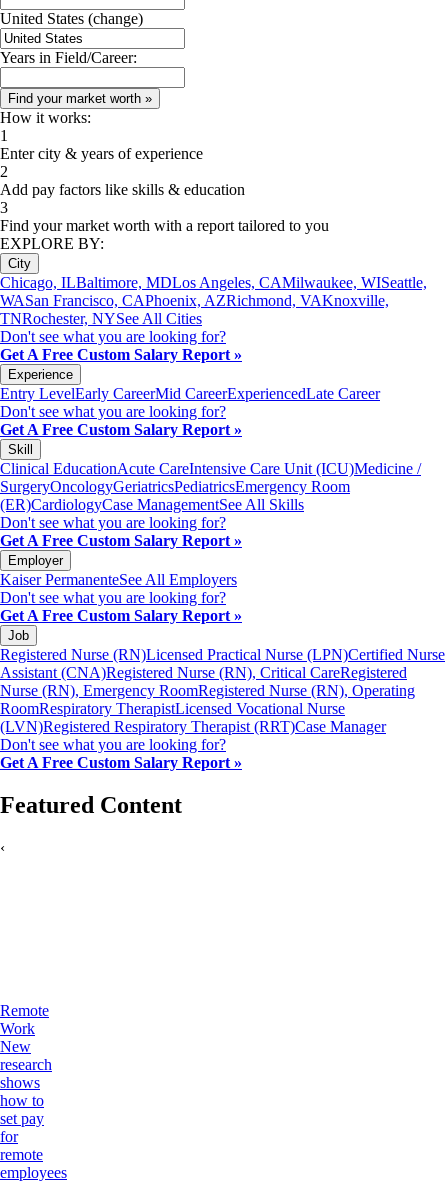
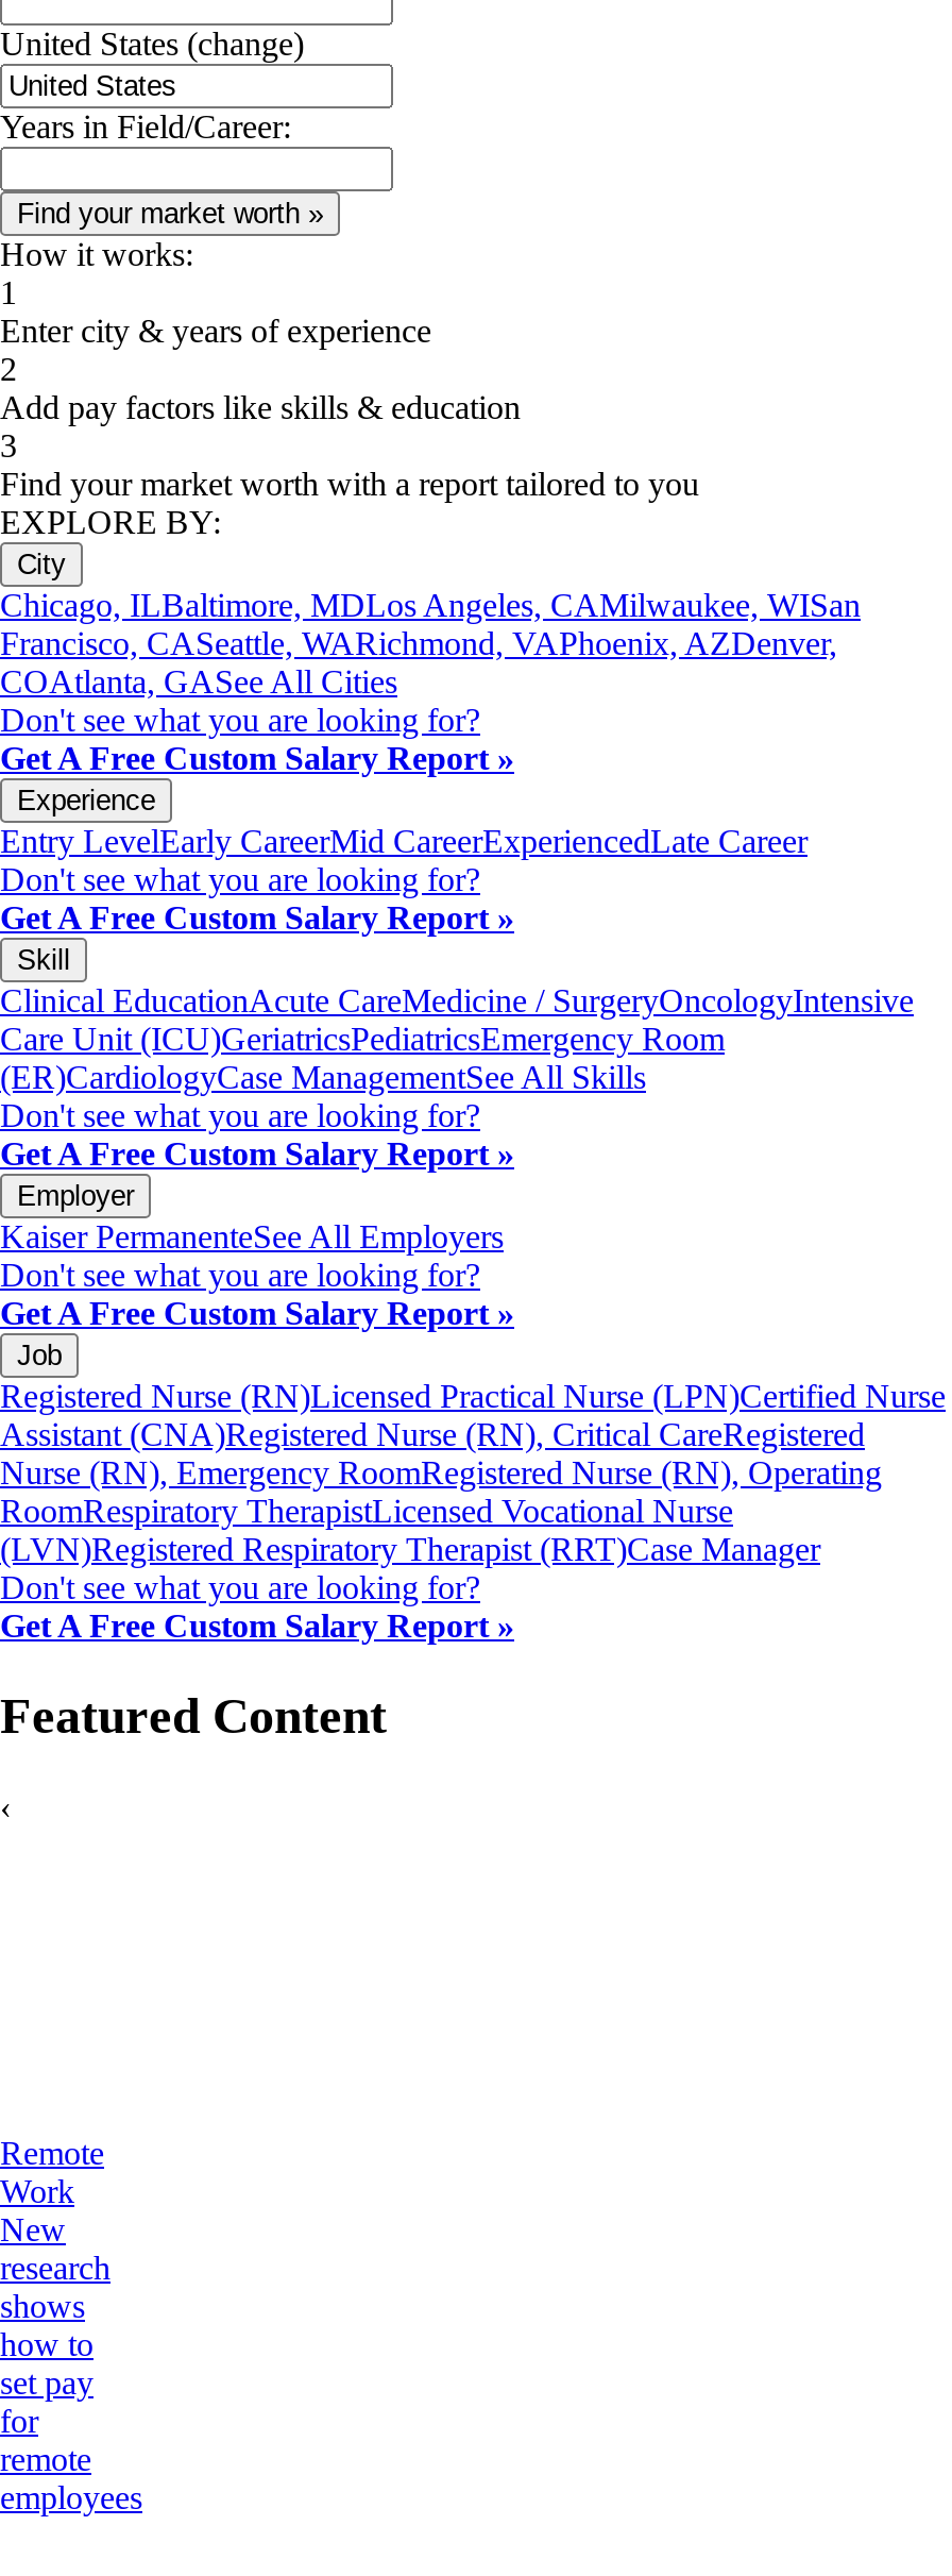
- Chicago, ILBaltimore, MDLos Angeles, CAMilwaukee, WISeattle,
- WA San Francisco, CAPhoenix, AZRichmond, VAKnoxville,
- TNRochester, NY See All Cities
+ Chicago, ILBaltimore, MDLos Angeles, CAMilwaukee, WISan
+ Francisco, CA Seattle, WARichmond, VAPhoenix, AZDenver,
+ COAtlanta, GA See All Cities

- Clinical EducationAcute CareIntensive Care Unit (ICU)Medicine /
- SurgeryOncologyGeriatricsPediatricsEmergency Room
+ Clinical EducationAcute CareMedicine / SurgeryOncologyIntensive
+ Care Unit (ICU)GeriatricsPediatricsEmergency Room
